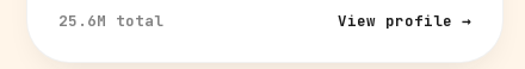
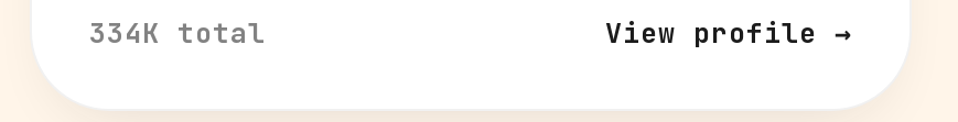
- 25.6M total
+ 334K total
